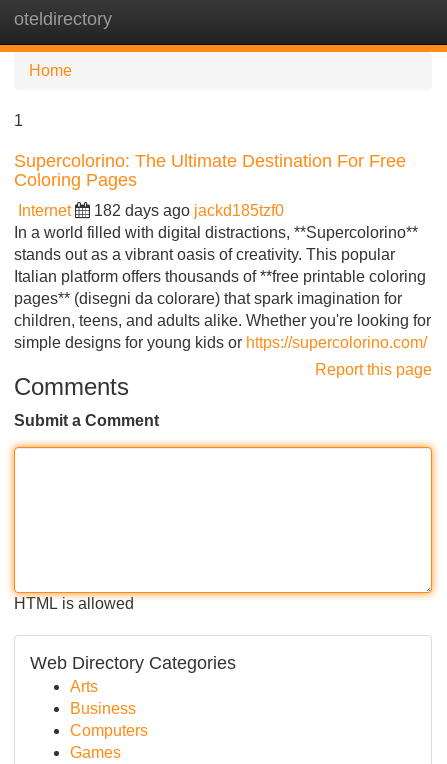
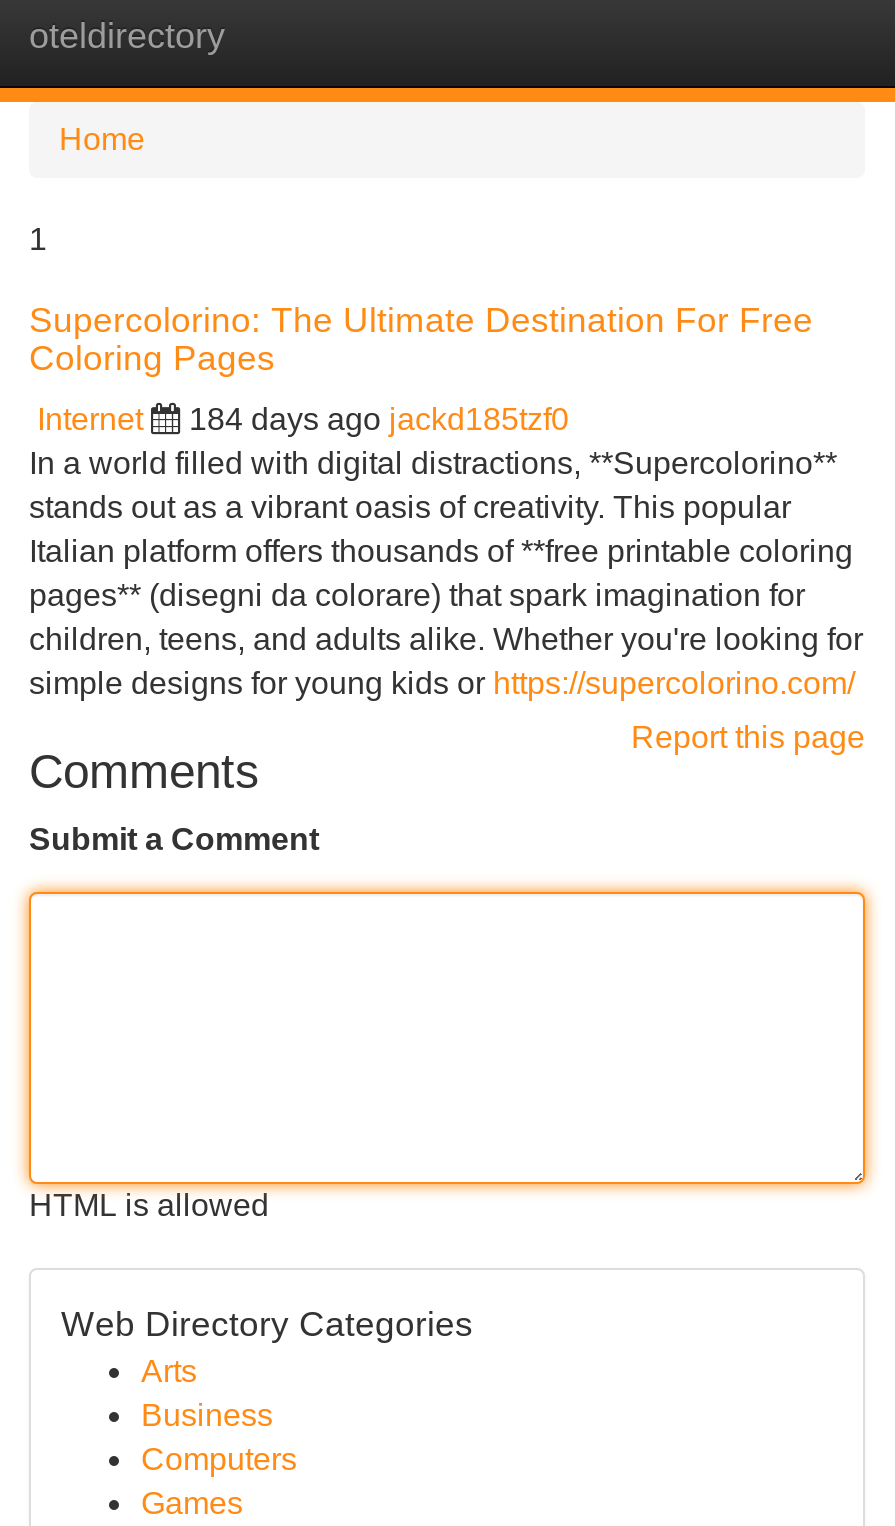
- 182 days ago jackd185tzf0
+ 184 days ago jackd185tzf0
